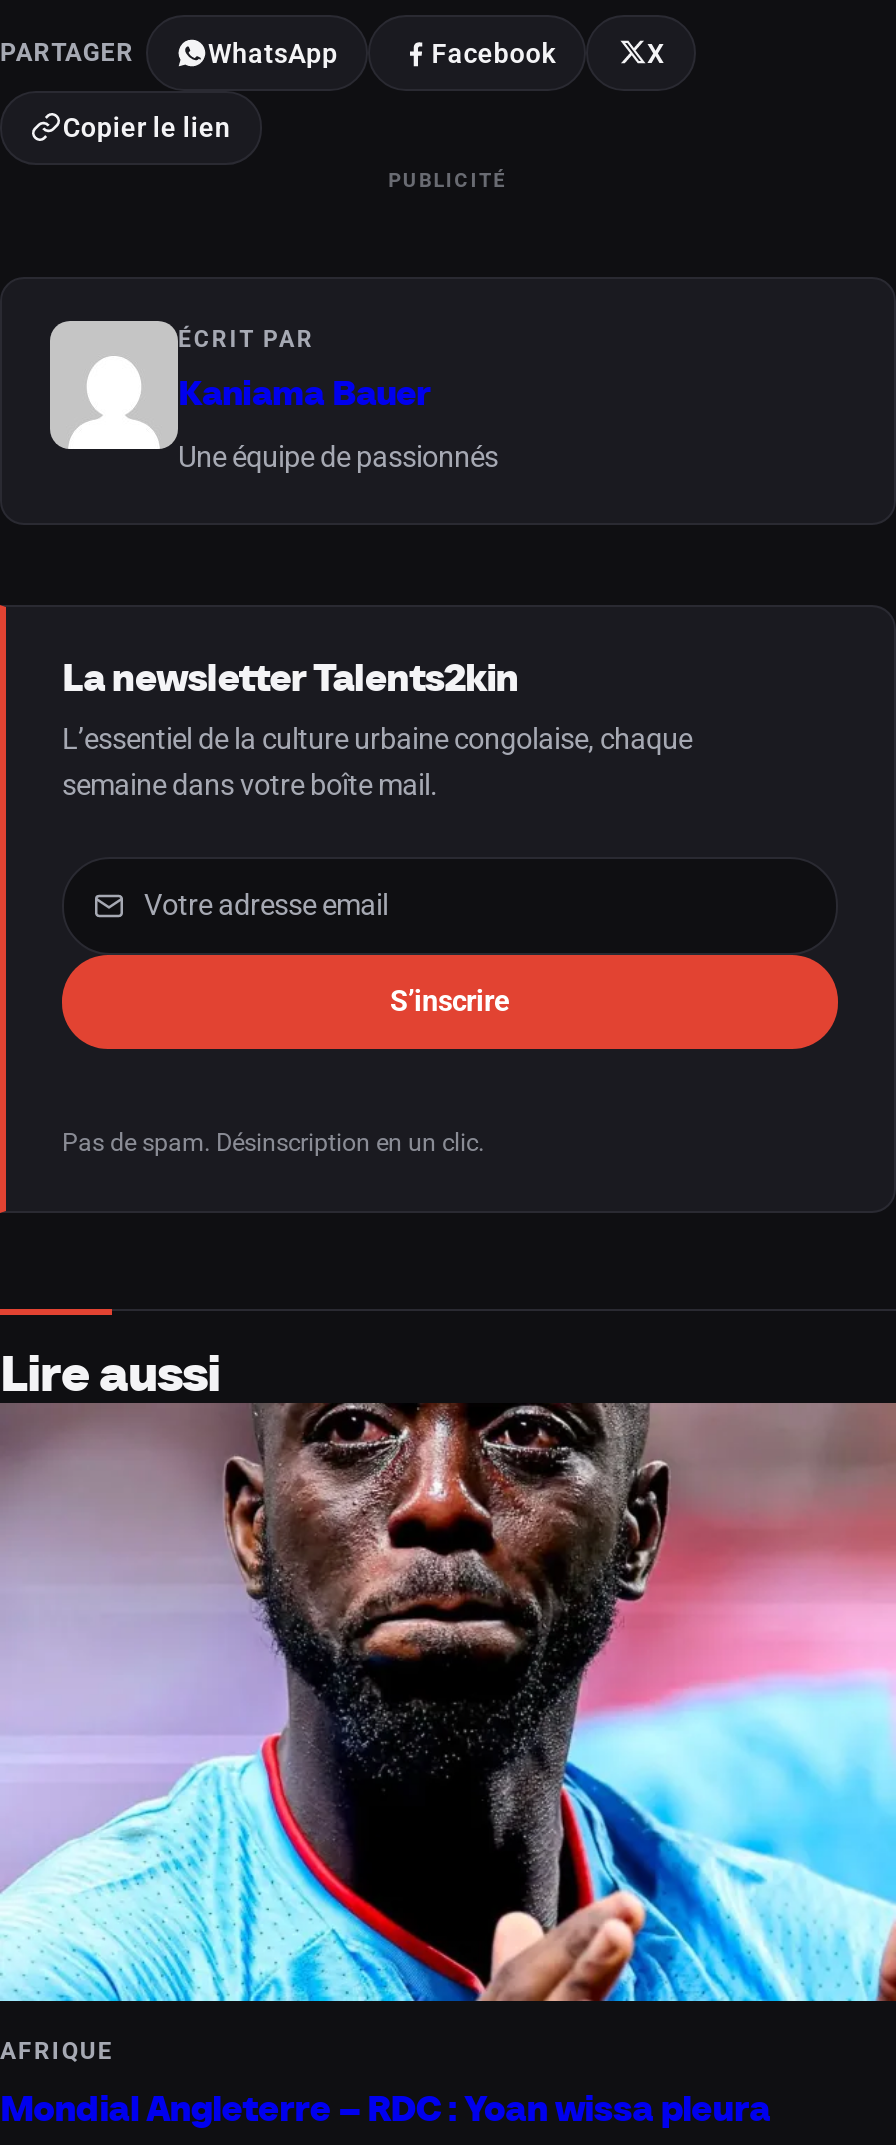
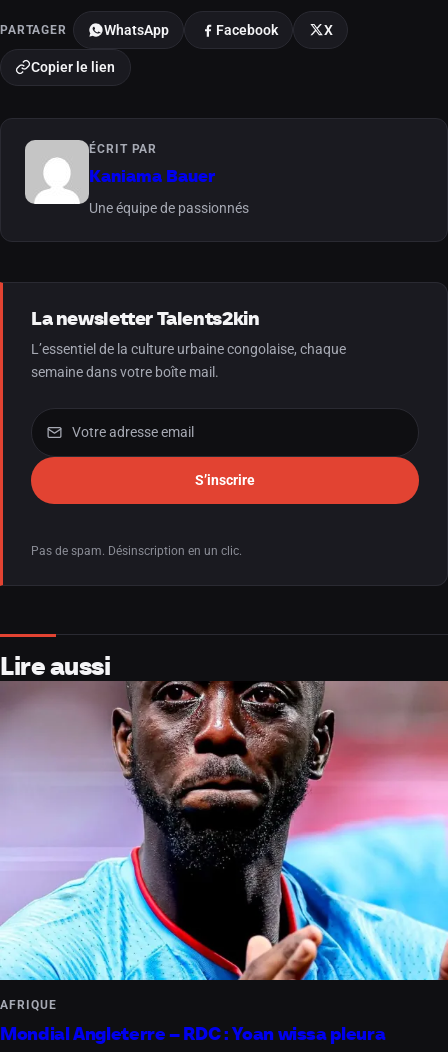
- PUBLICITÉ
